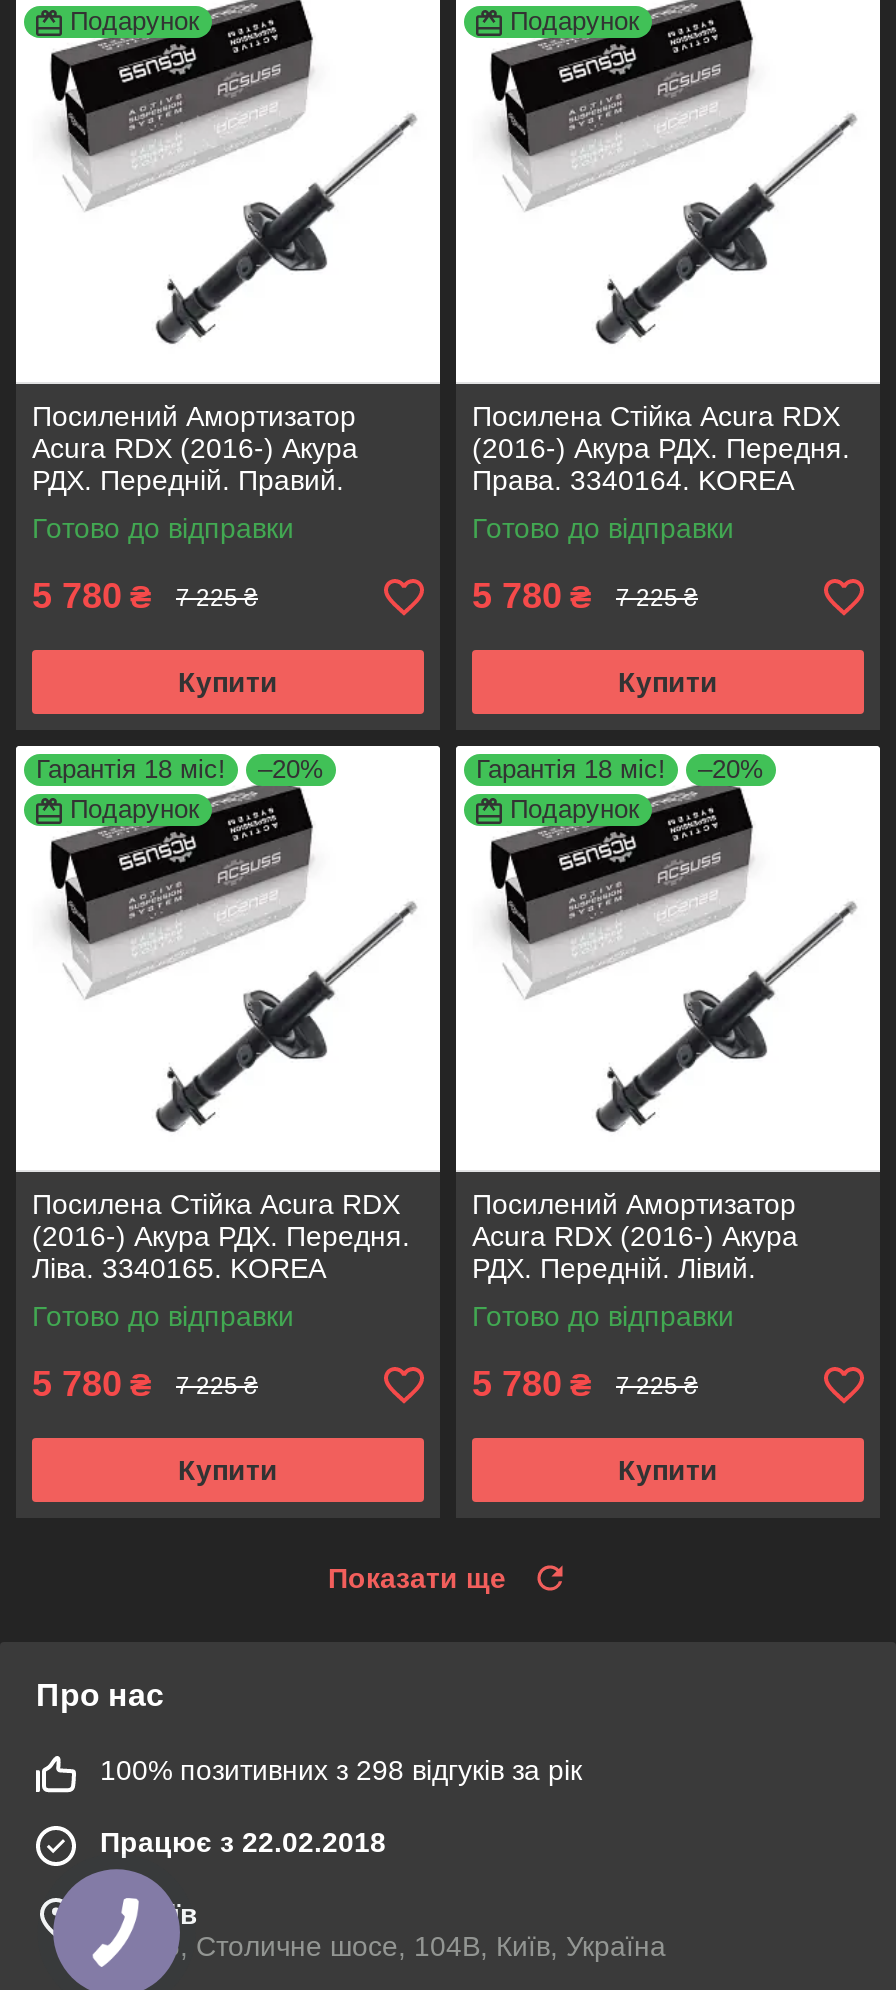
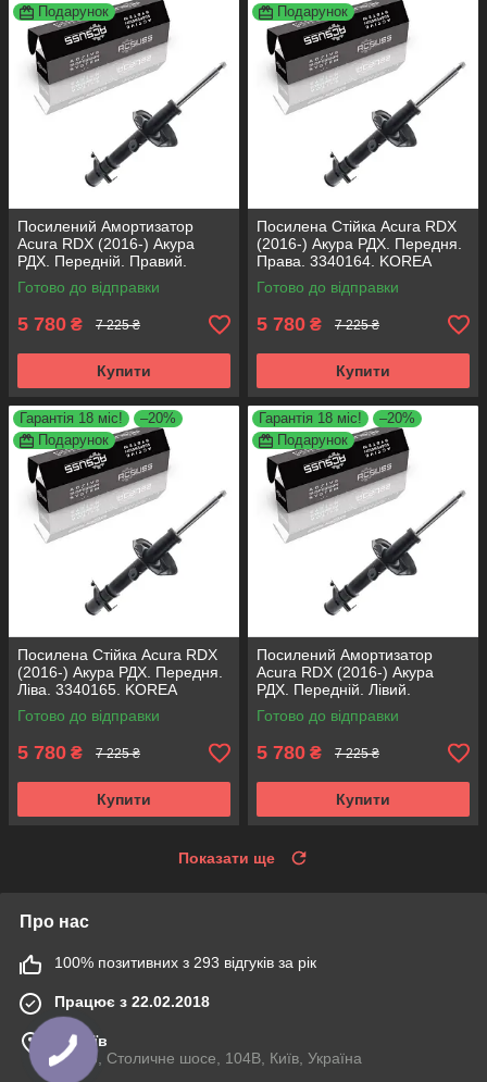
- 100% позитивних з 298 відгуків за рік
+ 100% позитивних з 293 відгуків за рік
